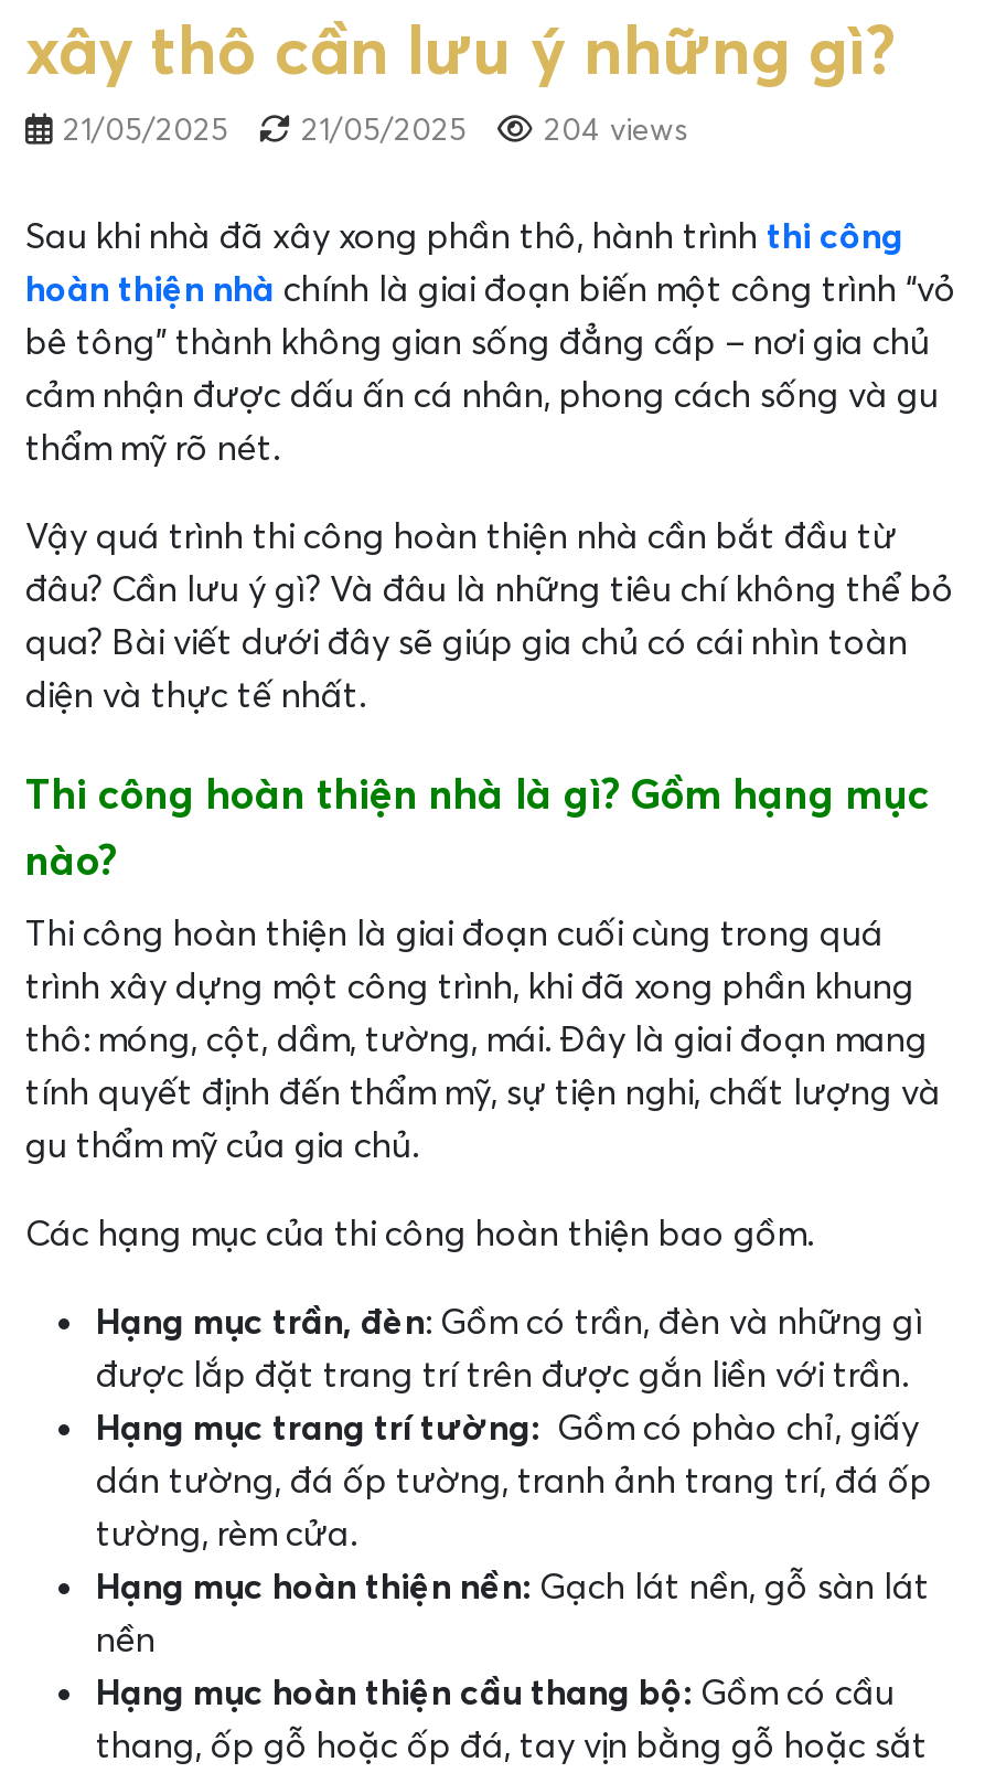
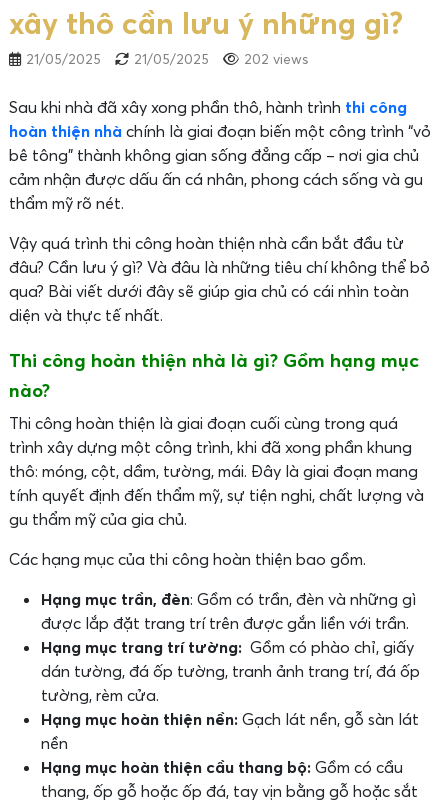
- 21/05/2025 21/05/2025 204 views
+ 21/05/2025 21/05/2025 202 views
